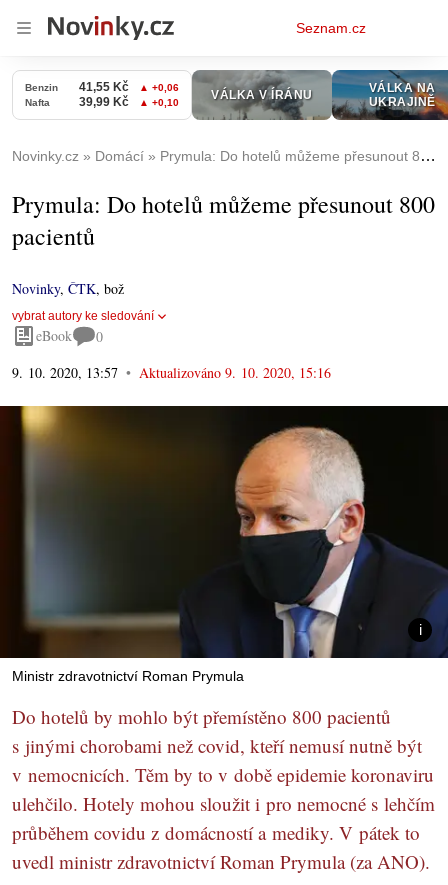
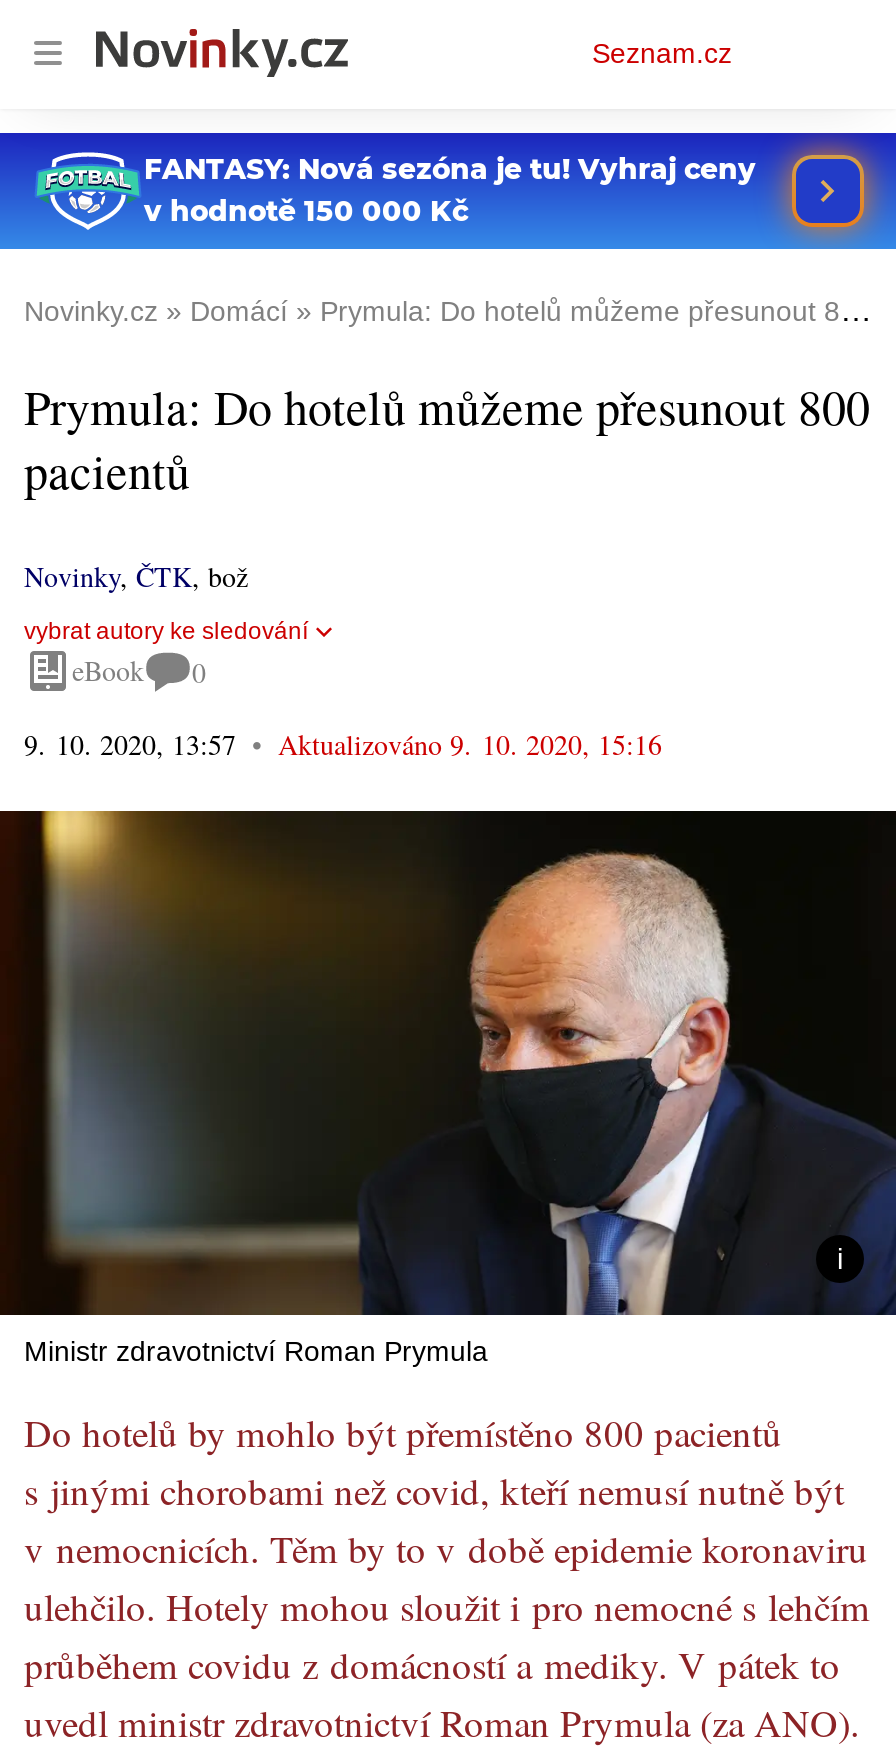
- [image]
+ [image]
